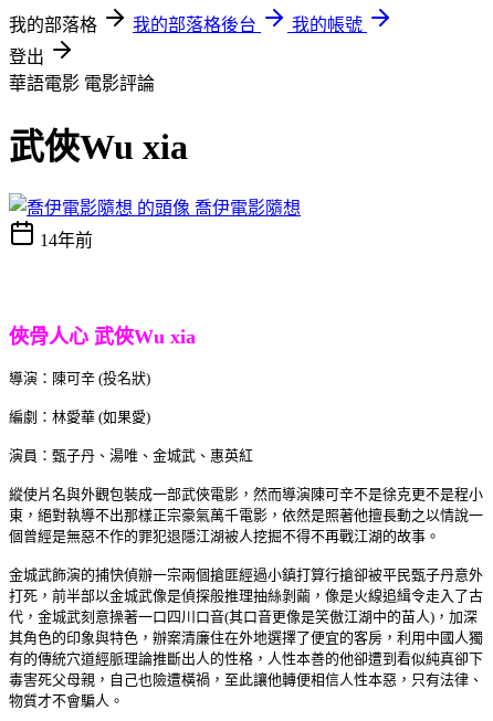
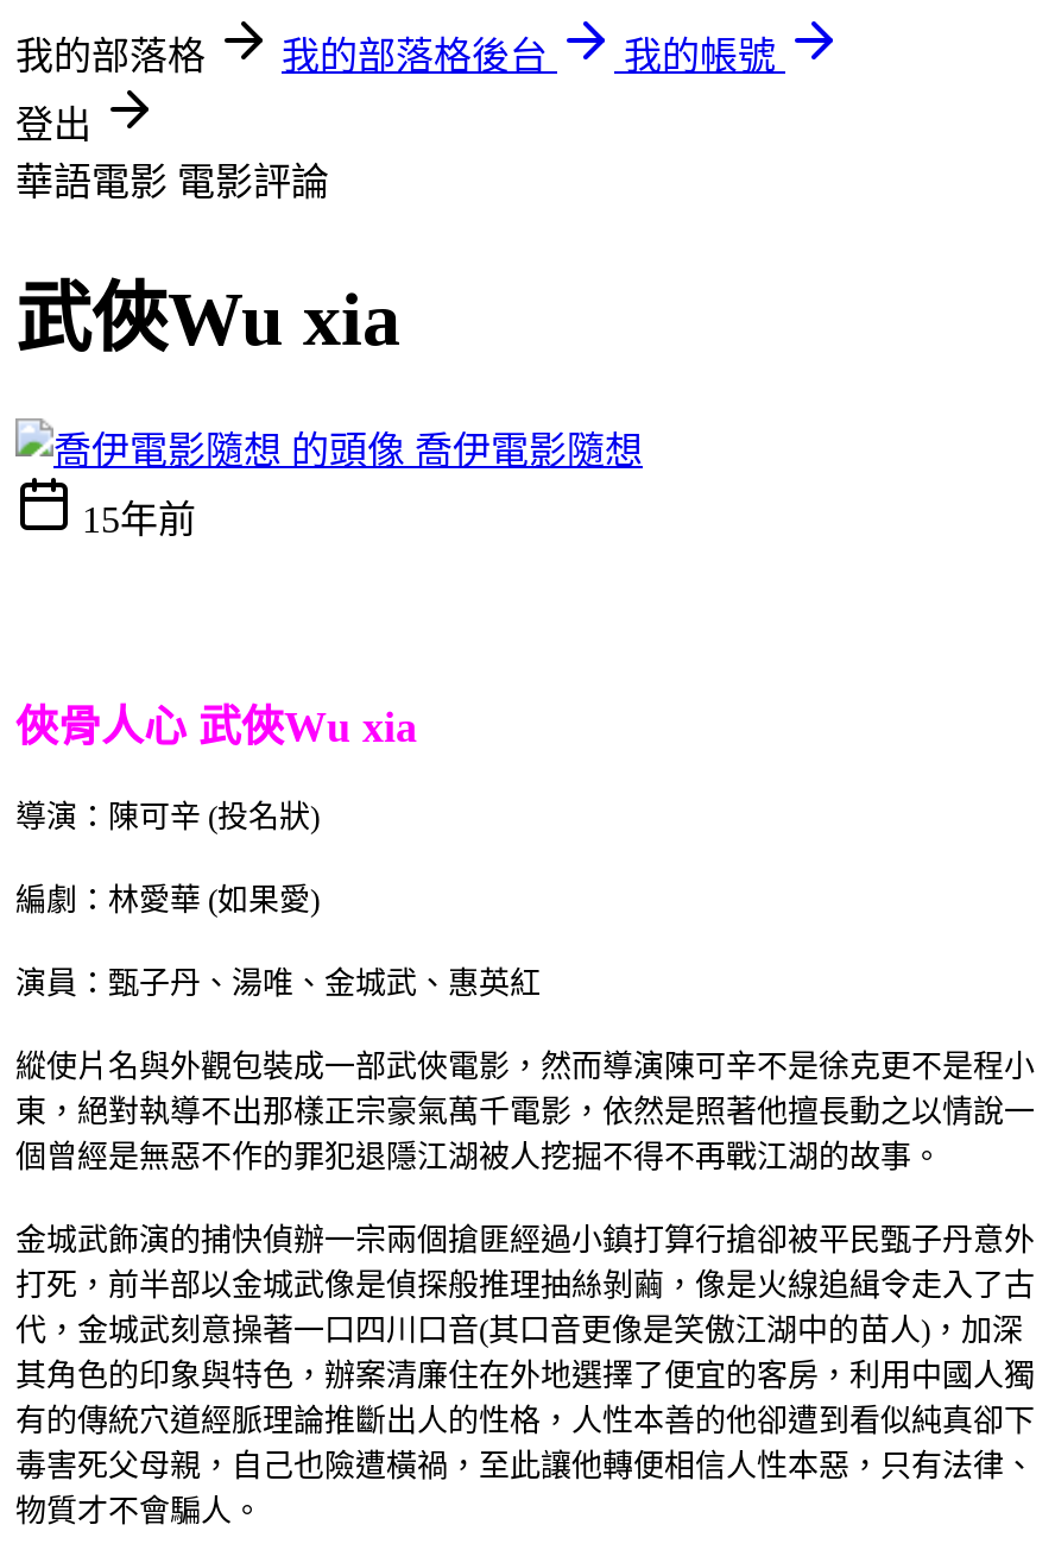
- 14年前
+ 15年前
